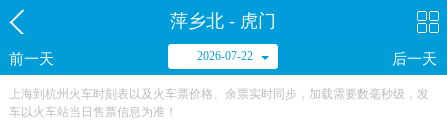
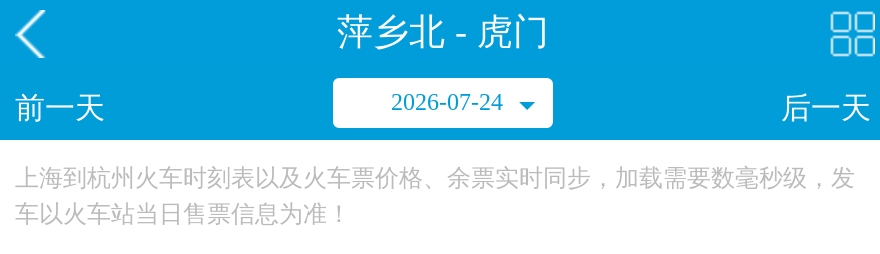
- 2026-07-22
+ 2026-07-24
